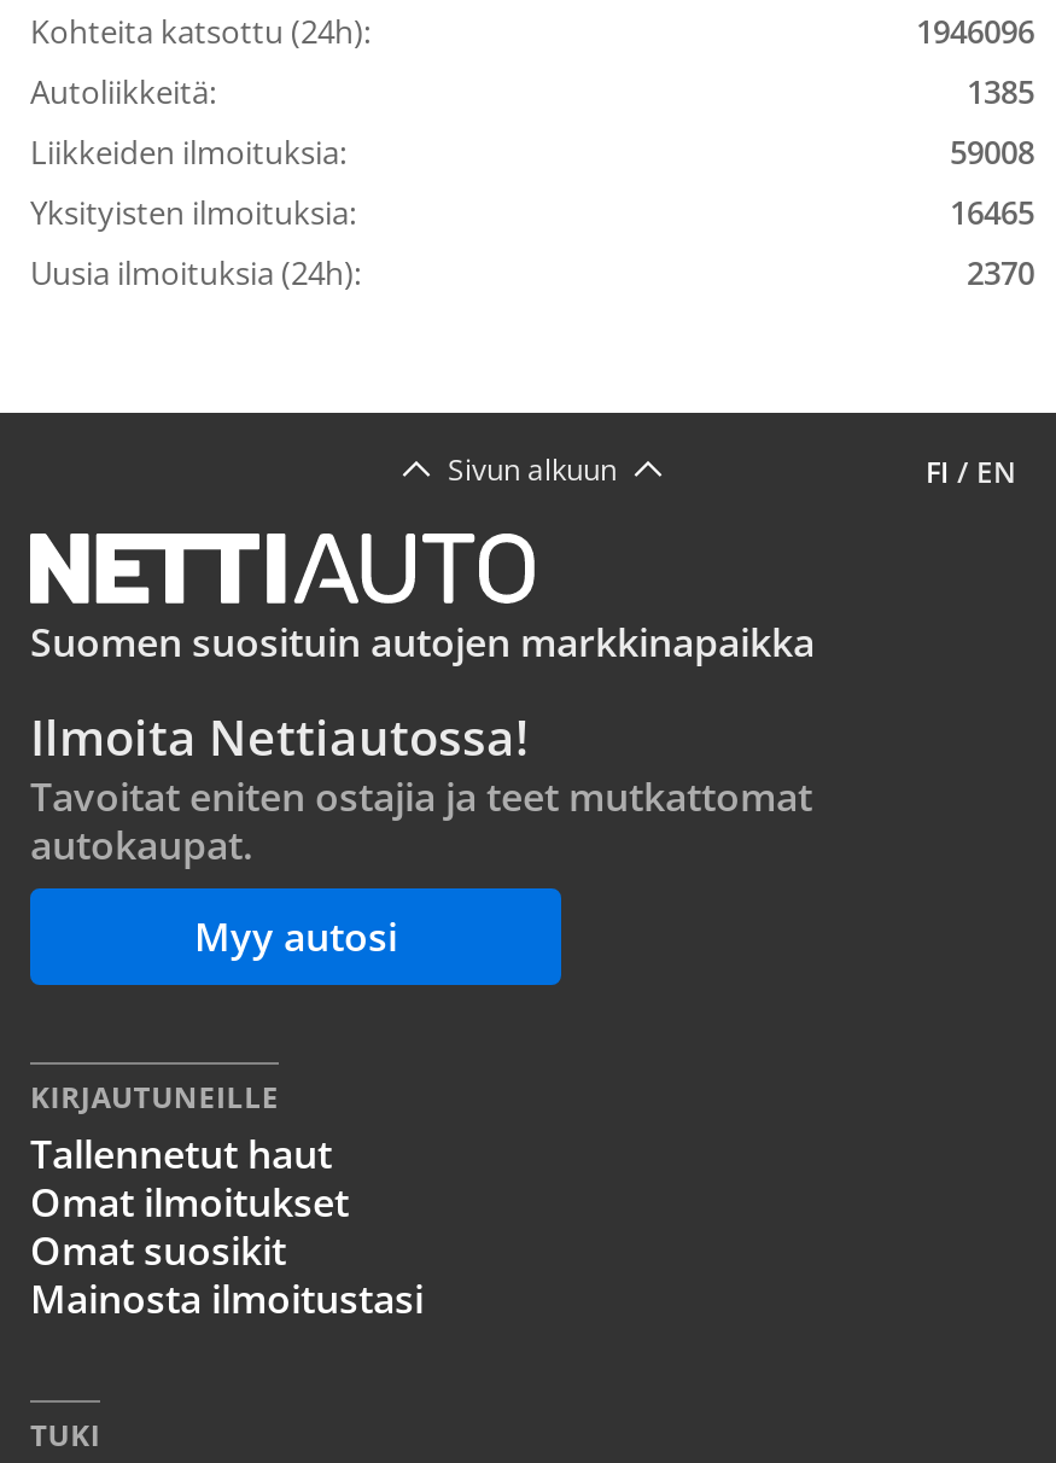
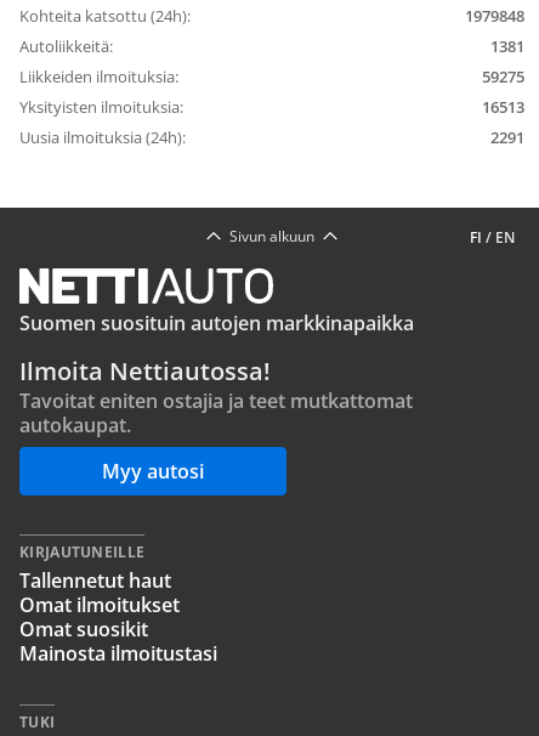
- 1946096
+ 1979848

- 1385
+ 1381

- 59008
+ 59275

- 16465
+ 16513

- 2370
+ 2291
